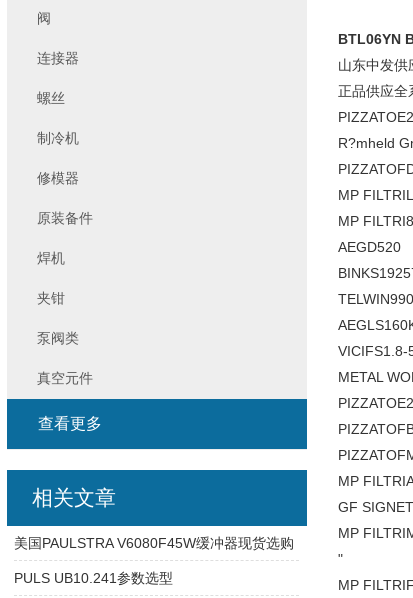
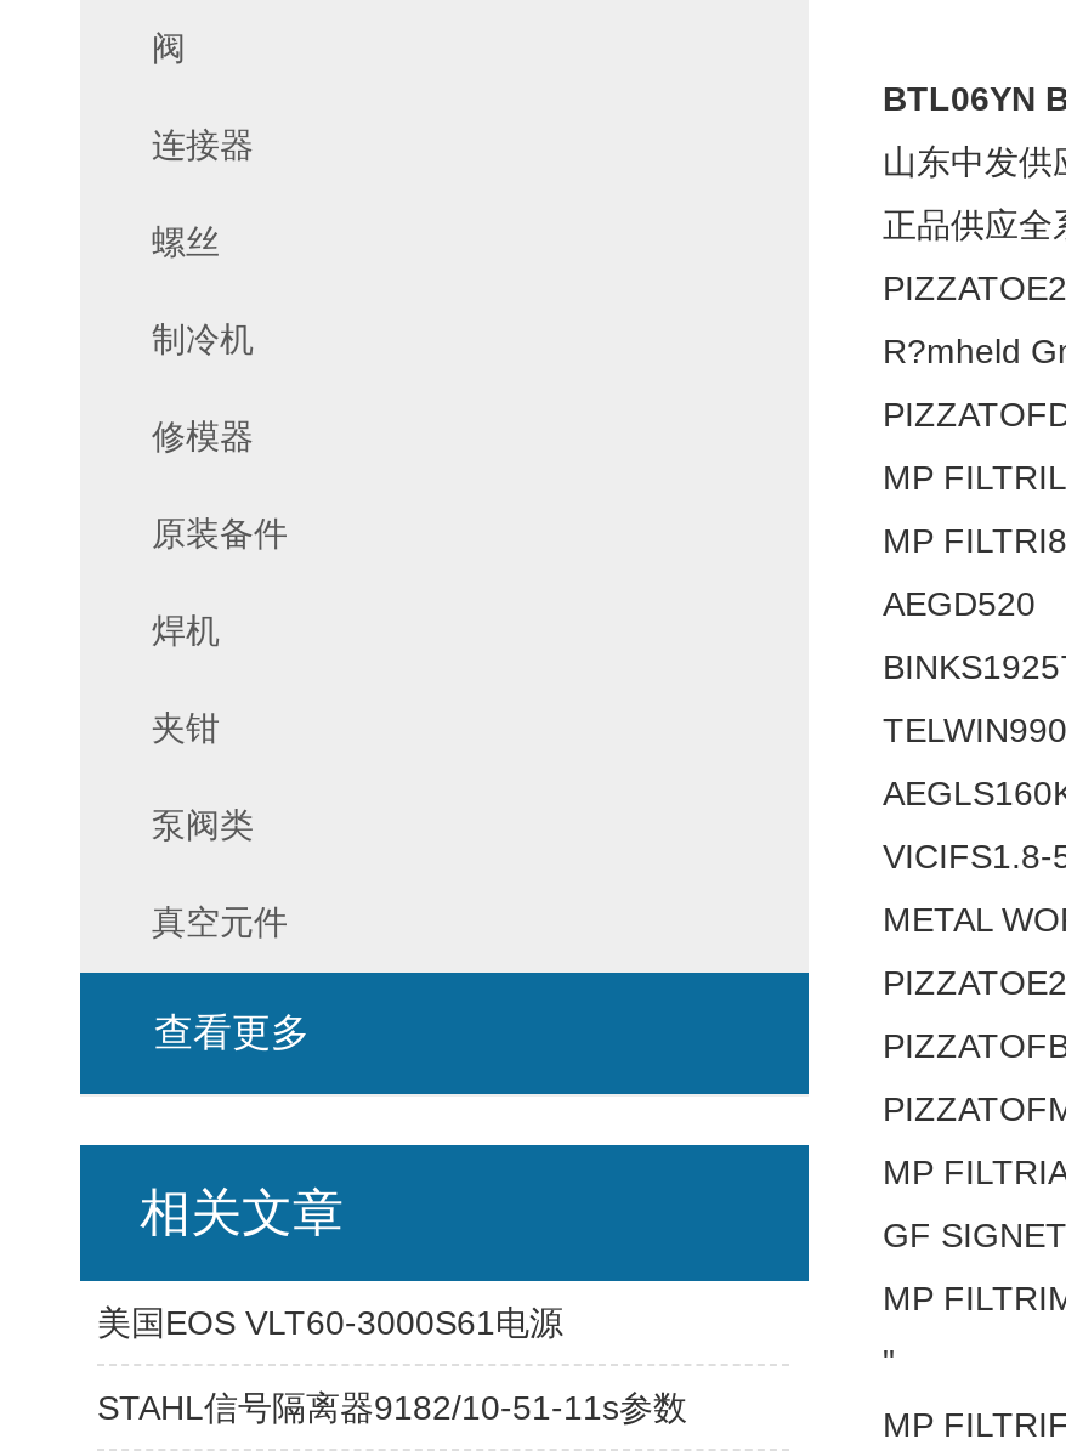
- 美国PAULSTRA V6080F45W缓冲器现货选购
+ 美国EOS VLT60-3000S61电源

- PULS UB10.241参数选型
+ STAHL信号隔离器9182/10-51-11s参数
